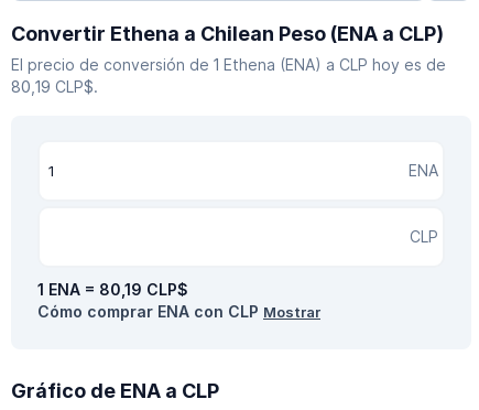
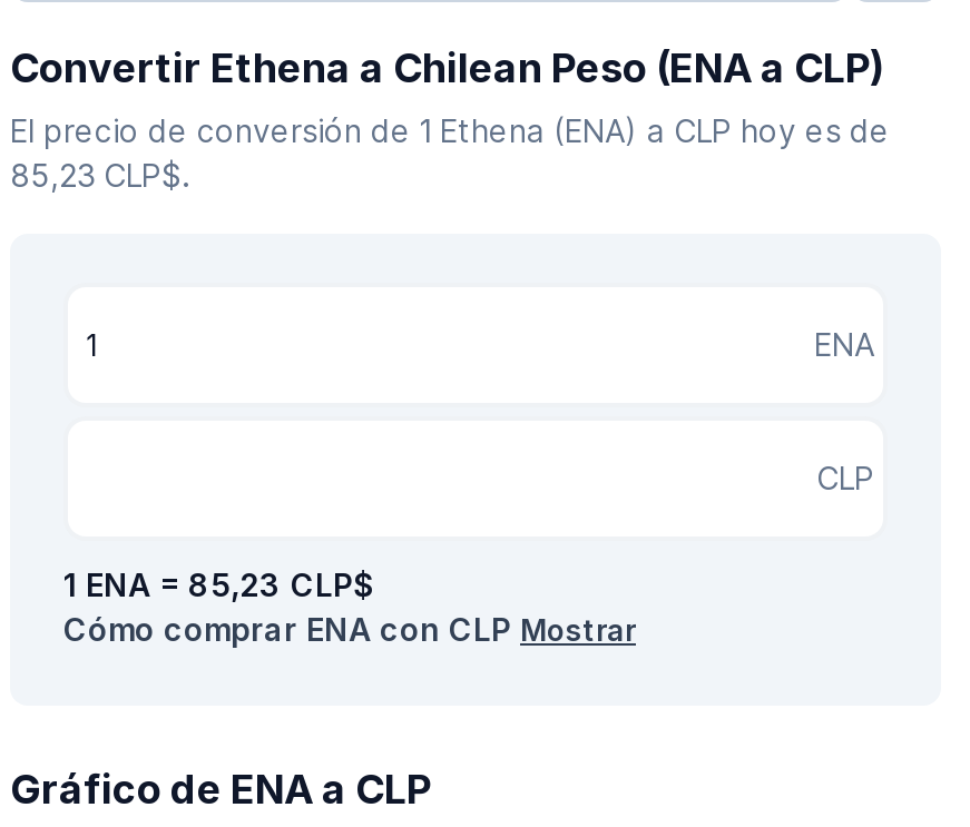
- 80,19 CLP$.
+ 85,23 CLP$.

- 1 ENA = 80,19 CLP$
+ 1 ENA = 85,23 CLP$
